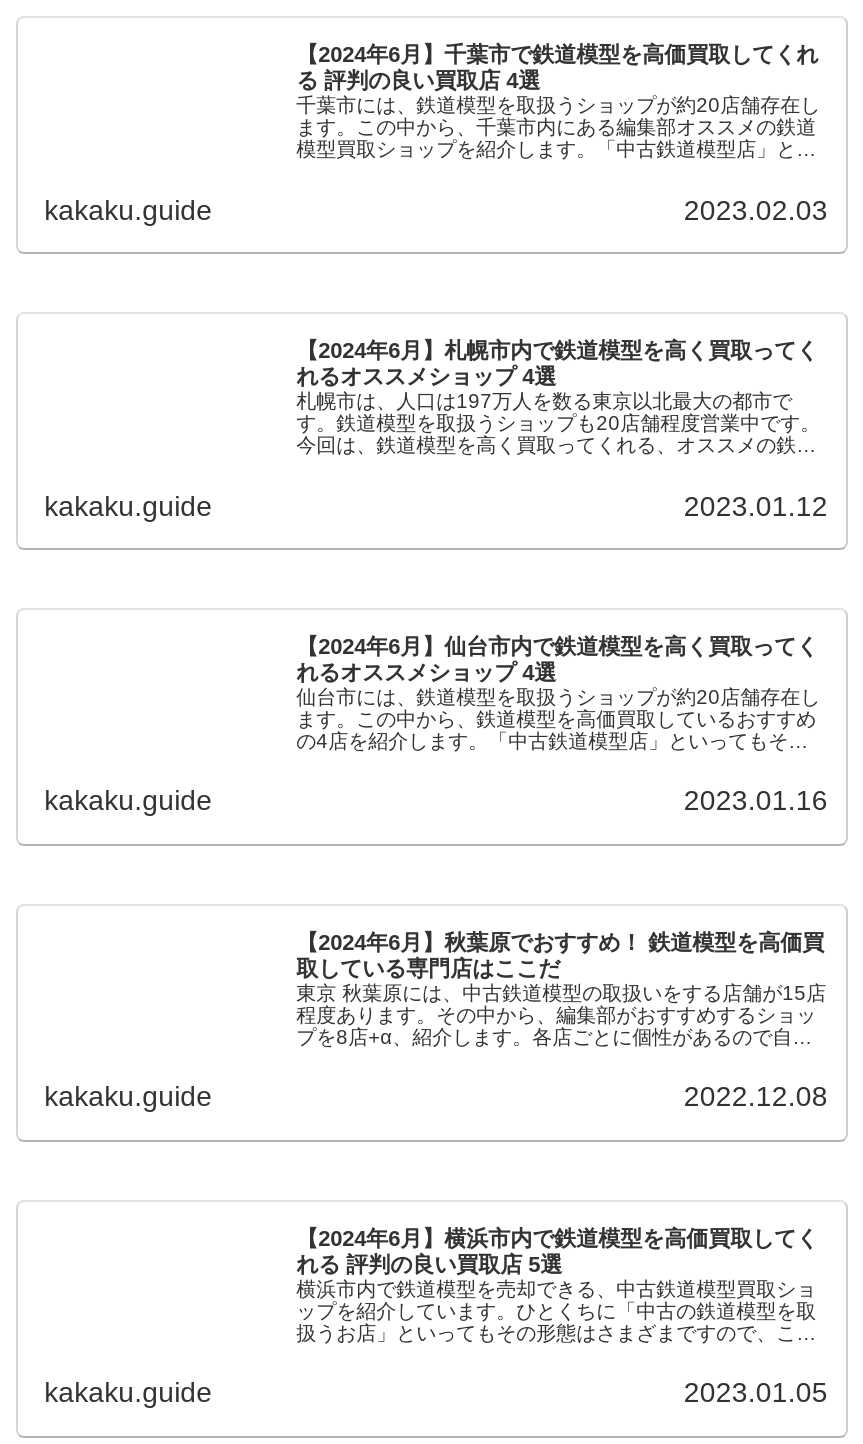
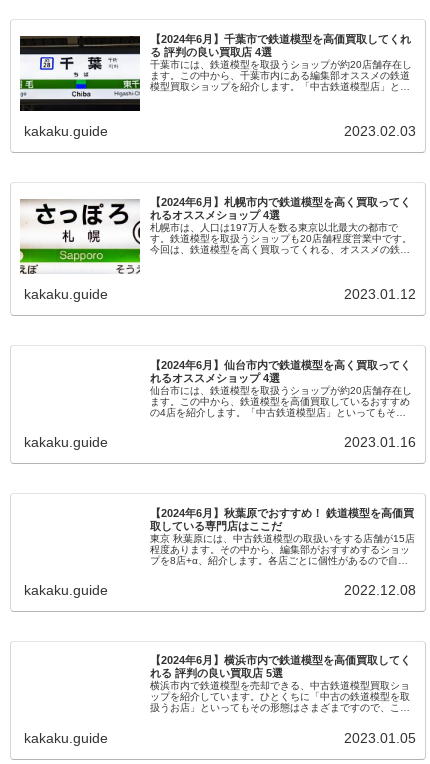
+ [image]

+ [image]
